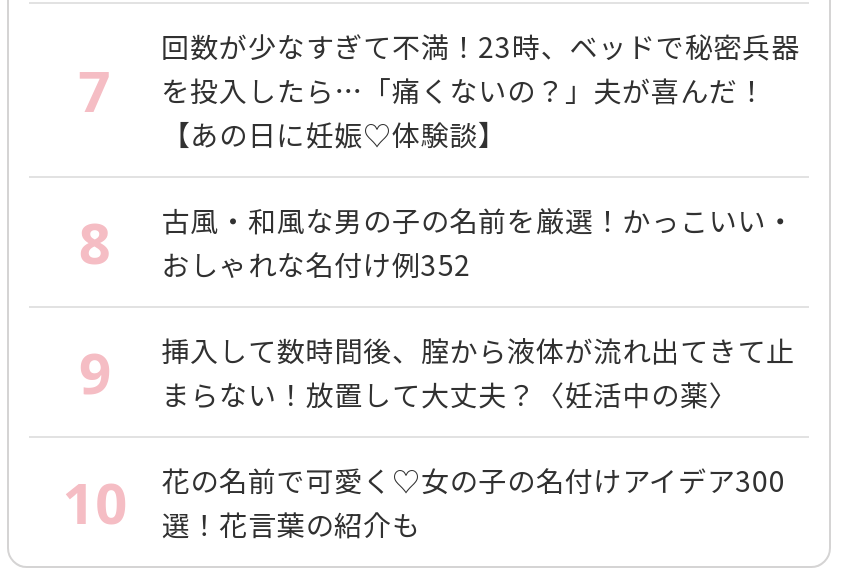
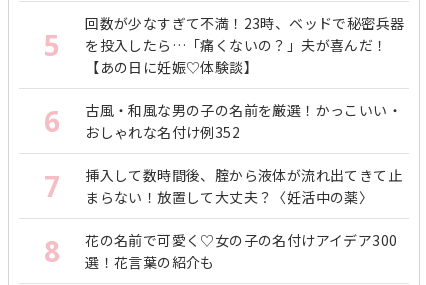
- 7 を投入したら…「痛くないの？」夫が喜んだ！
+ 5 を投入したら…「痛くないの？」夫が喜んだ！

- 8 古風・和風な男の子の名前を厳選！かっこいい・ おしゃれな名付け例352
+ 6 古風・和風な男の子の名前を厳選！かっこいい・ おしゃれな名付け例352

- 9 挿入して数時間後、腟から液体が流れ出てきて止 まらない！放置して大丈夫？〈妊活中の薬〉
+ 7 挿入して数時間後、腟から液体が流れ出てきて止 まらない！放置して大丈夫？〈妊活中の薬〉

- 10
+ 8
